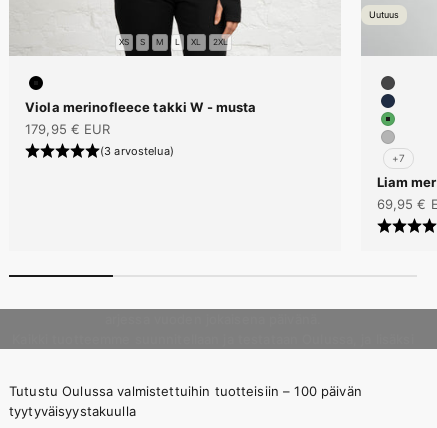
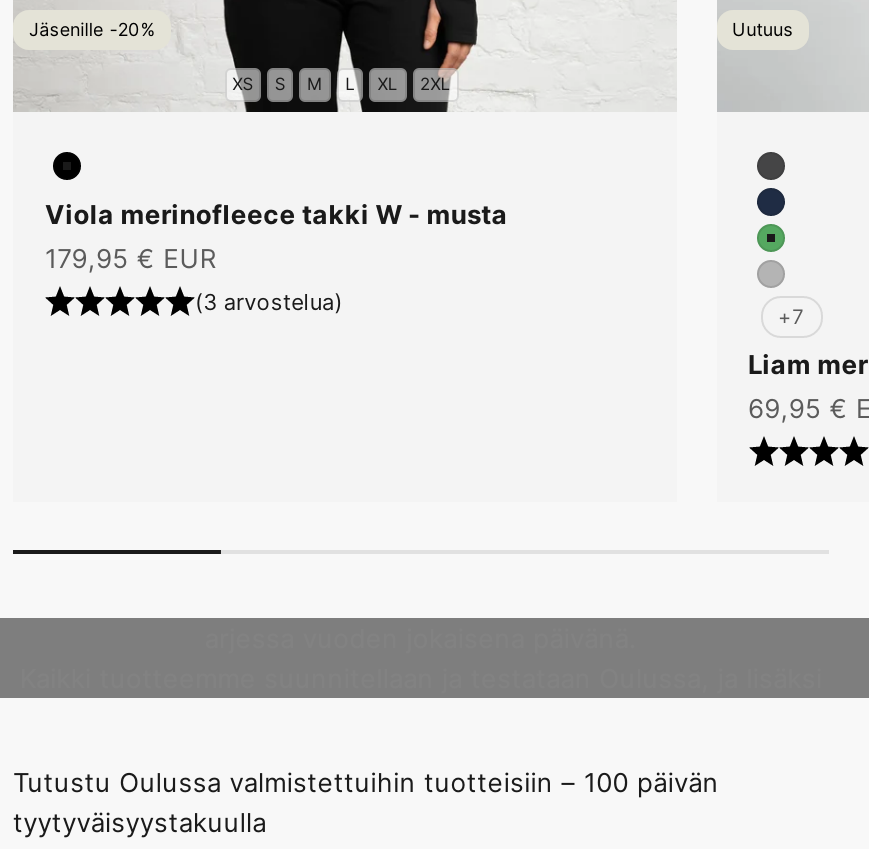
+ Jäsenille -20%
